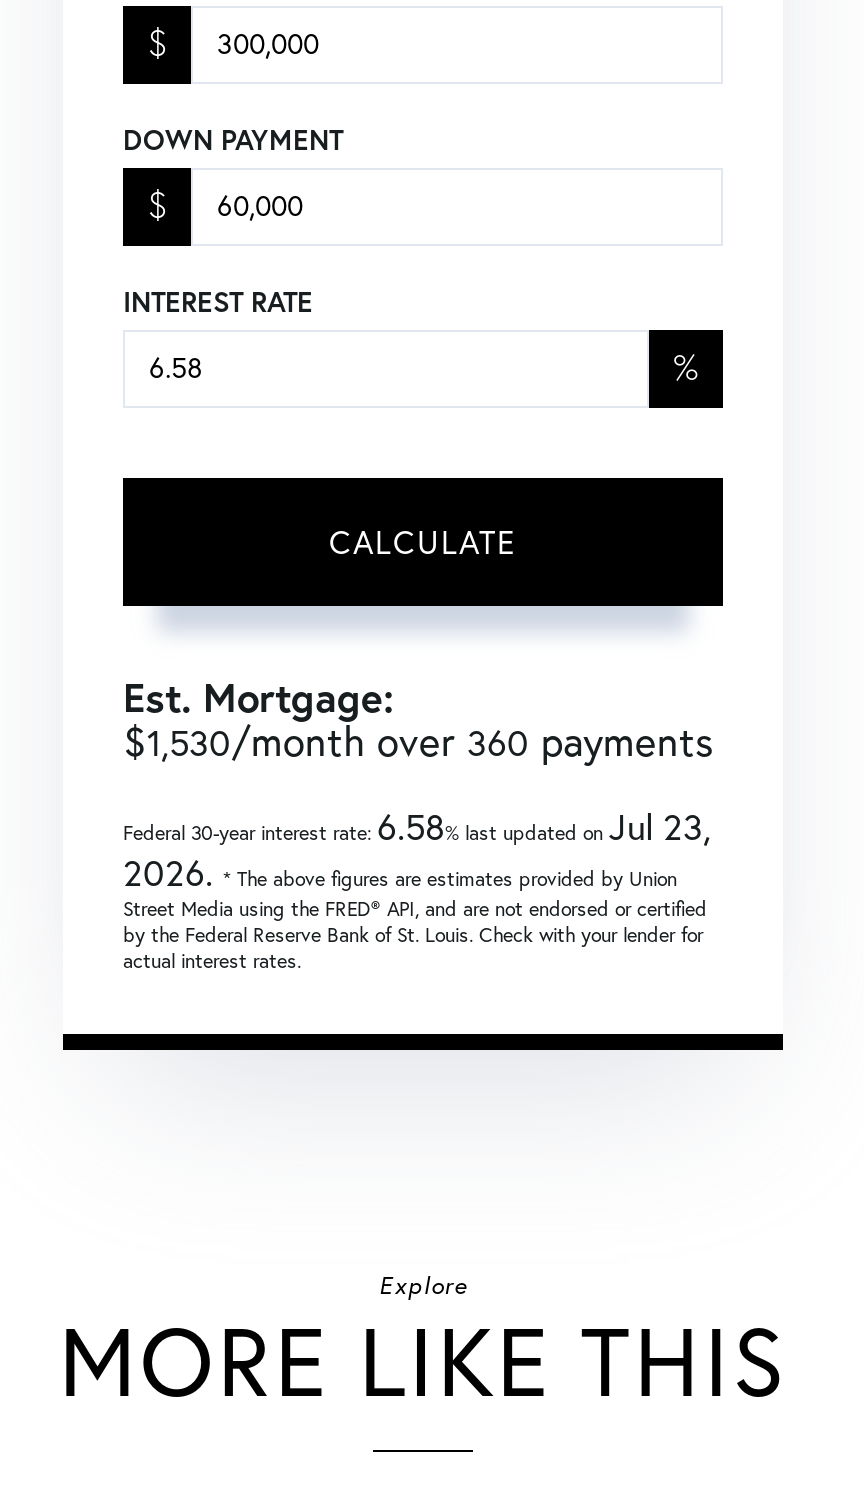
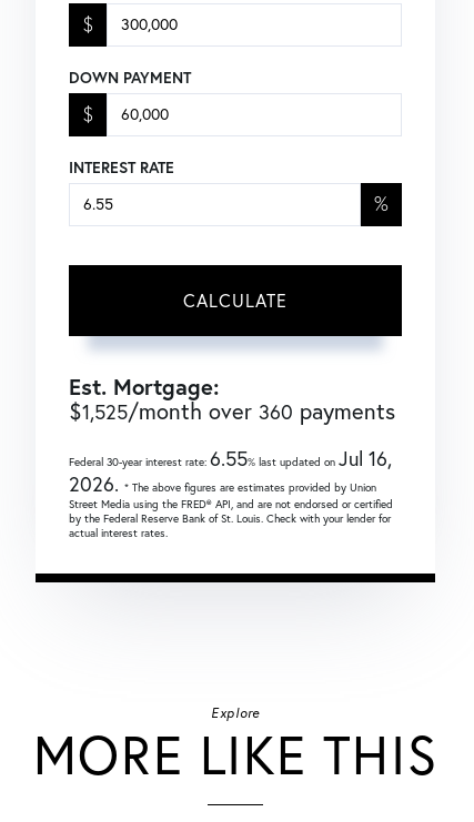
- $1,530/month over 360 payments
+ $1,525/month over 360 payments

- Federal 30-year interest rate: 6.58% last updated onJul 23,
+ Federal 30-year interest rate: 6.55% last updated onJul 16,
